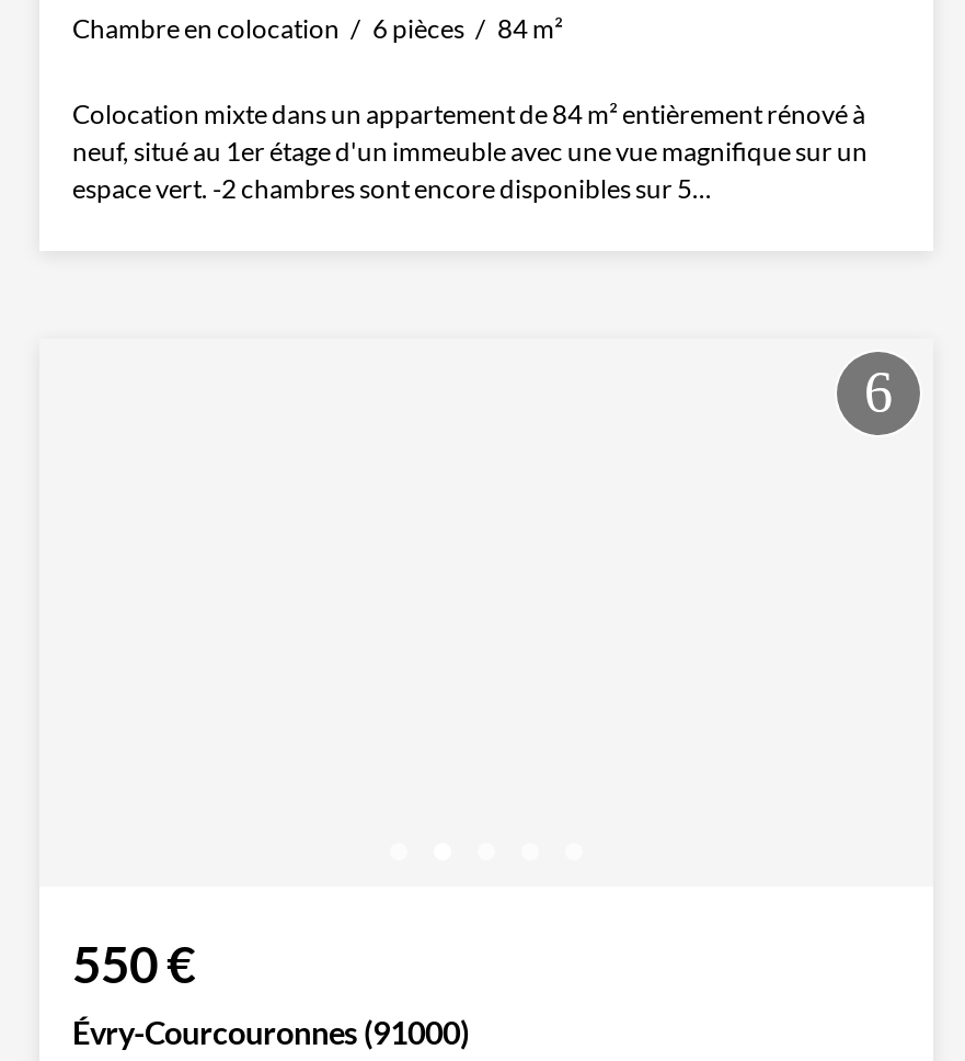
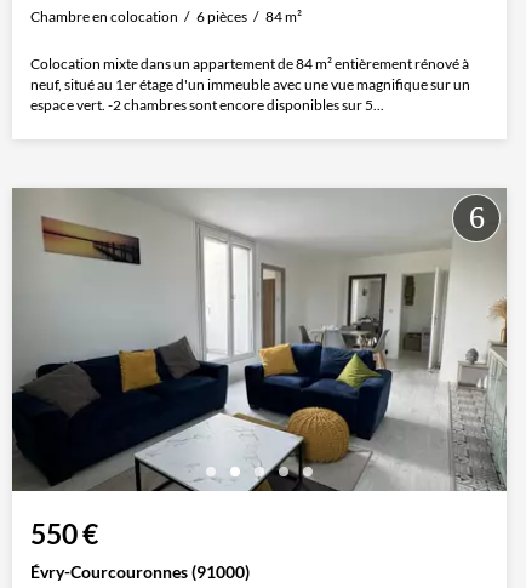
+ [image]
